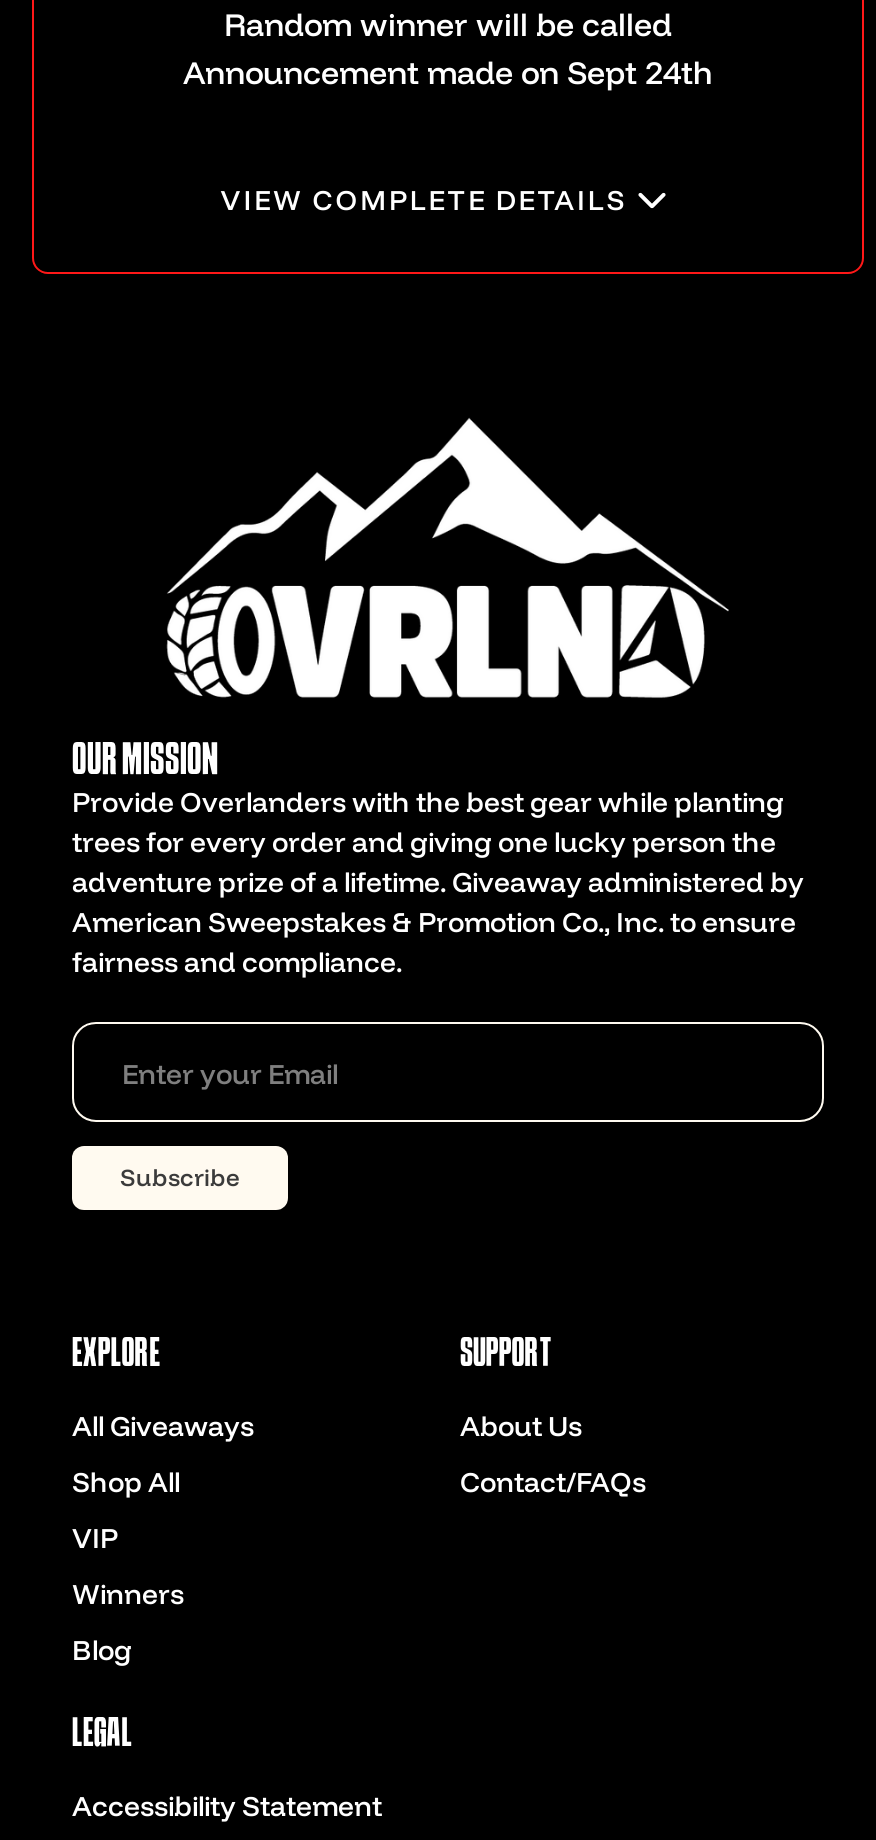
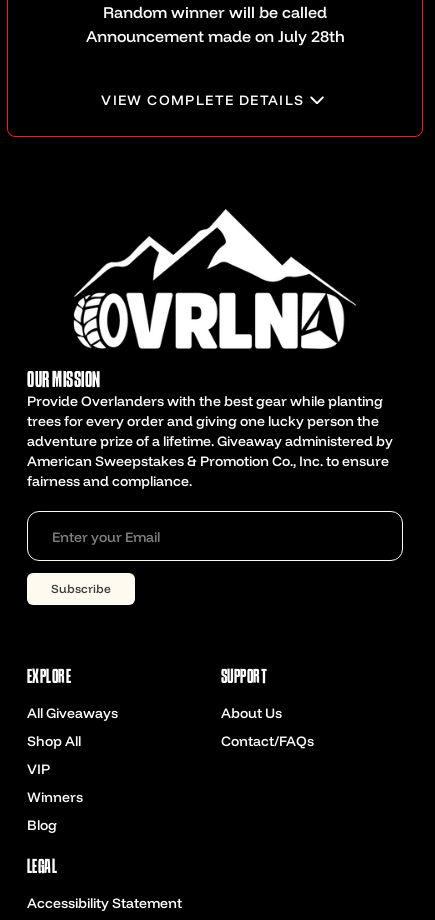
- Announcement made on Sept 24th
+ Announcement made on July 28th
